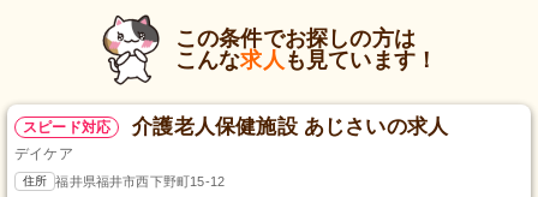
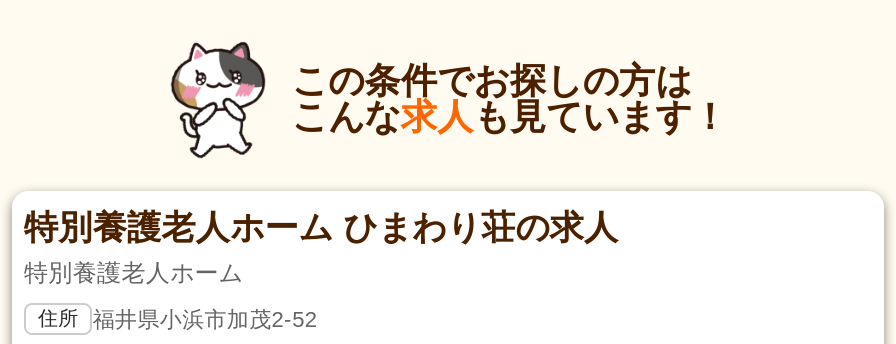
- スピード対応
- 介護老人保健施設 あじさいの求人
- デイケア
+ 特別養護老人ホーム ひまわり荘の求人
+ 特別養護老人ホーム

- 福井県福井市西下野町15-12
+ 福井県小浜市加茂2-52
